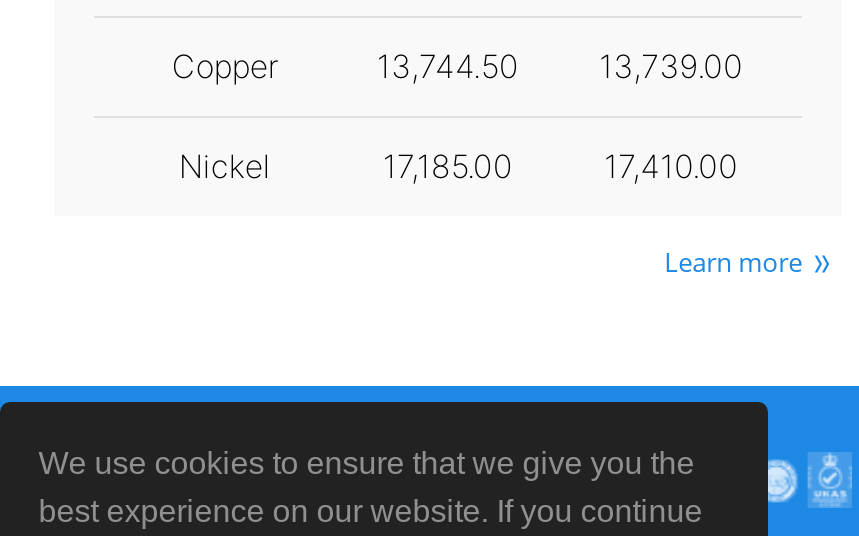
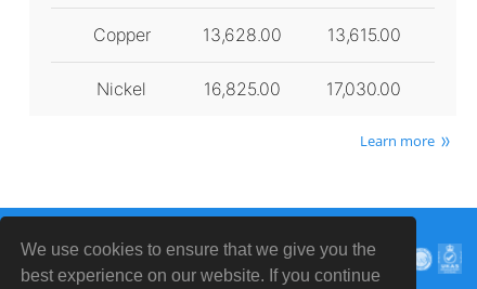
- 13,744.50
+ 13,628.00

- 13,739.00
+ 13,615.00

- 17,185.00
+ 16,825.00

- 17,410.00
+ 17,030.00
